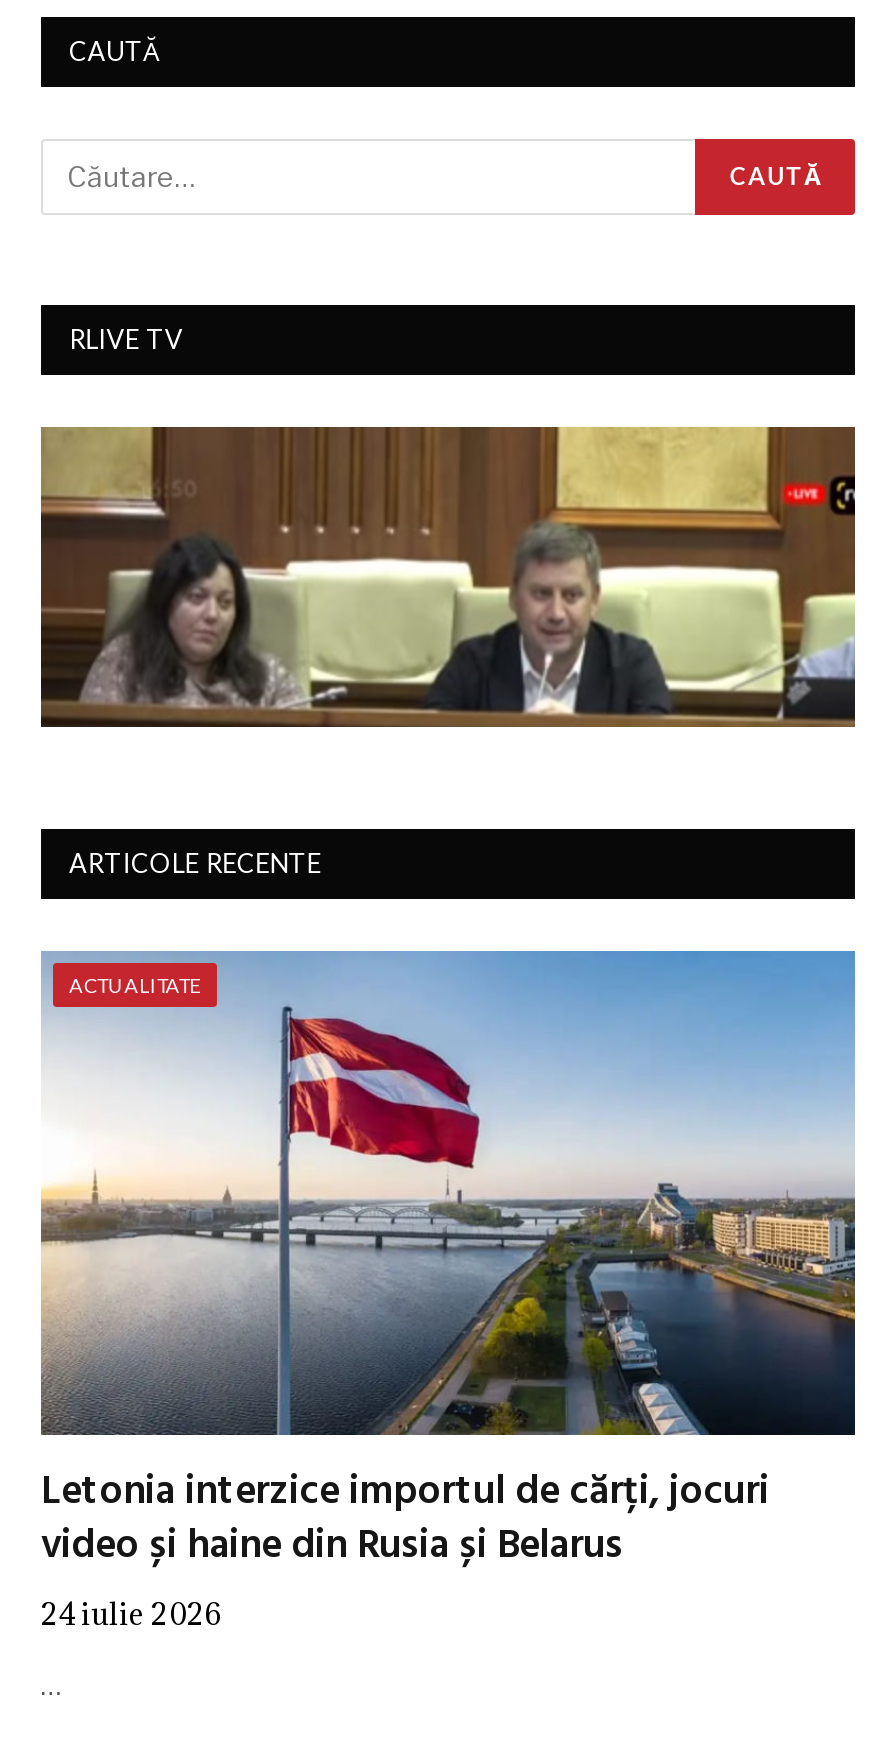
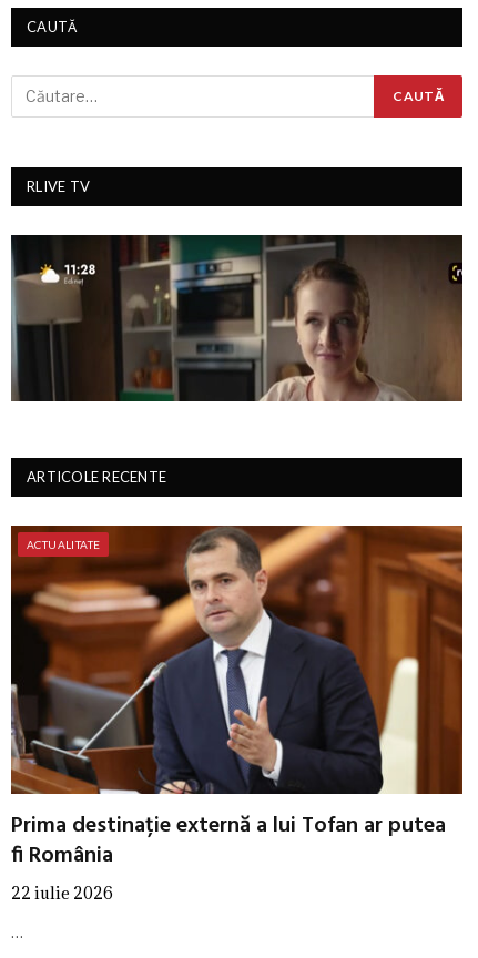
- [image]
+ [image]

- [image]
- Letonia interzice importul de cărți, jocuri
- video și haine din Rusia și Belarus
- 24 iulie 2026
+ [image]
+ Prima destinație externă a lui Tofan ar putea
+ fi România
+ 22 iulie 2026
